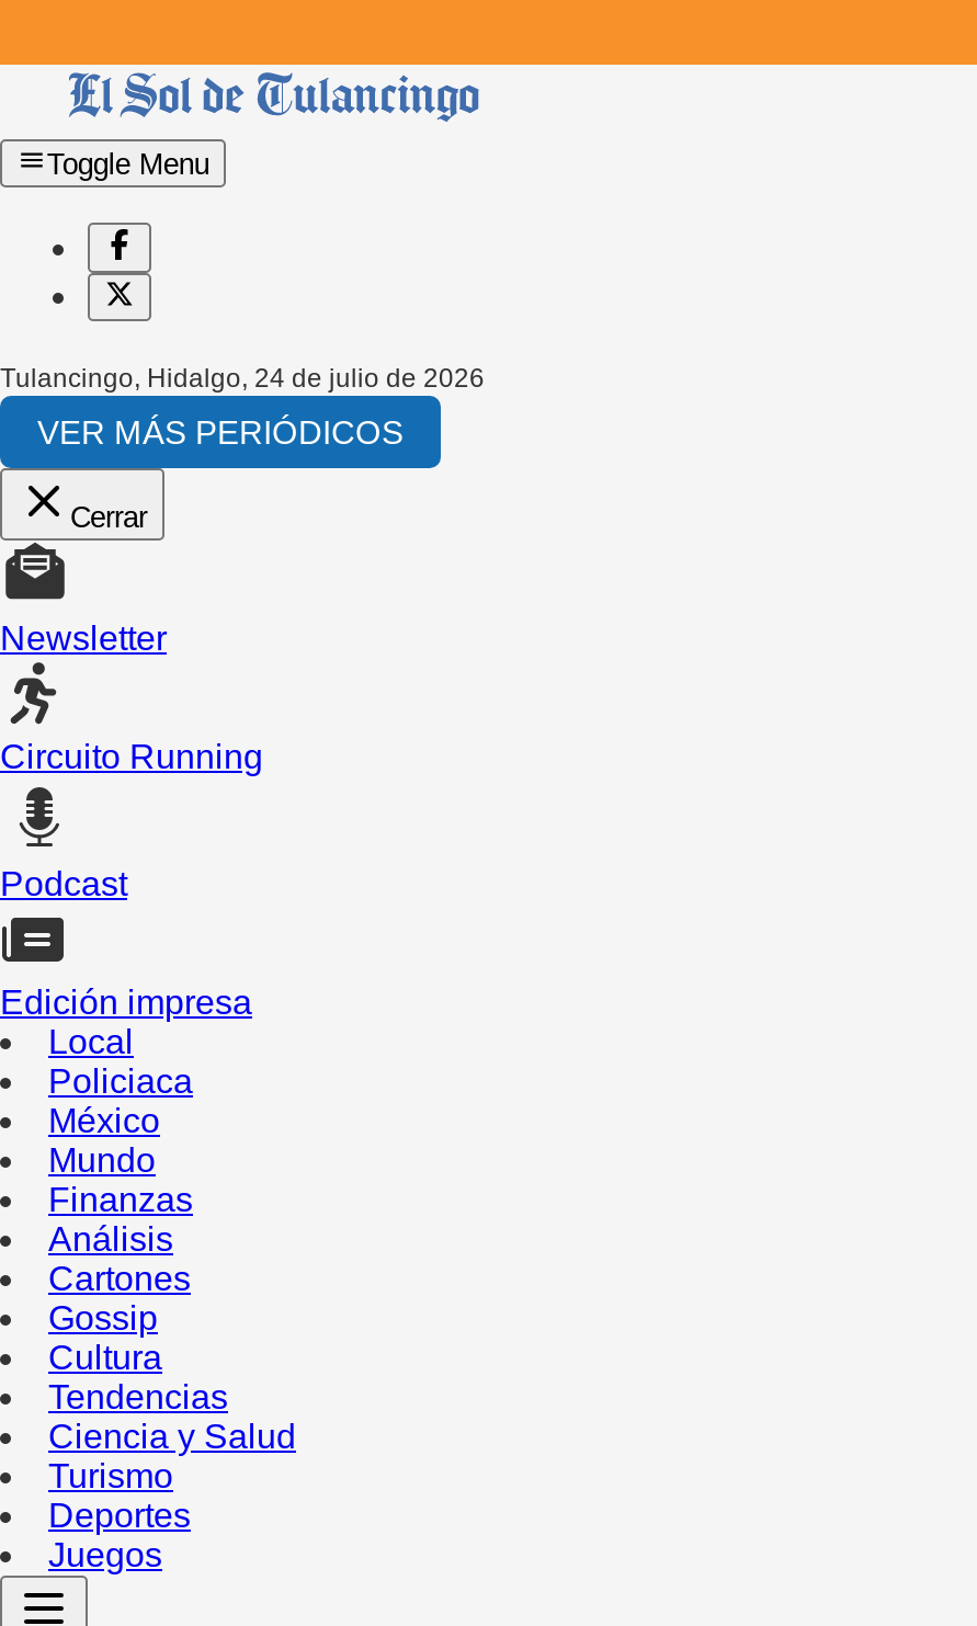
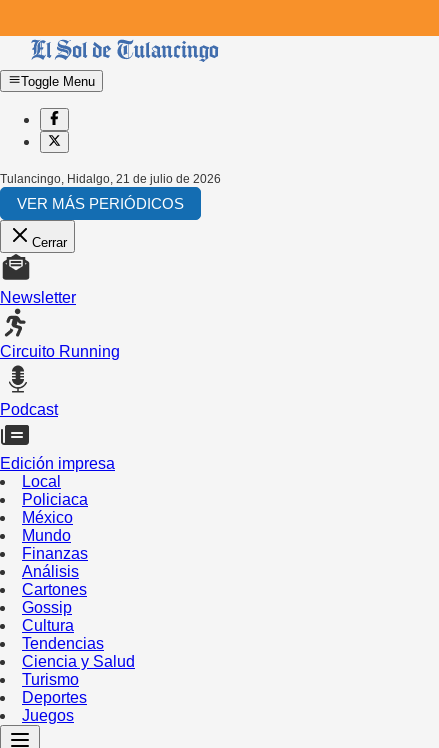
- Tulancingo, Hidalgo, 24 de julio de 2026
+ Tulancingo, Hidalgo, 21 de julio de 2026
